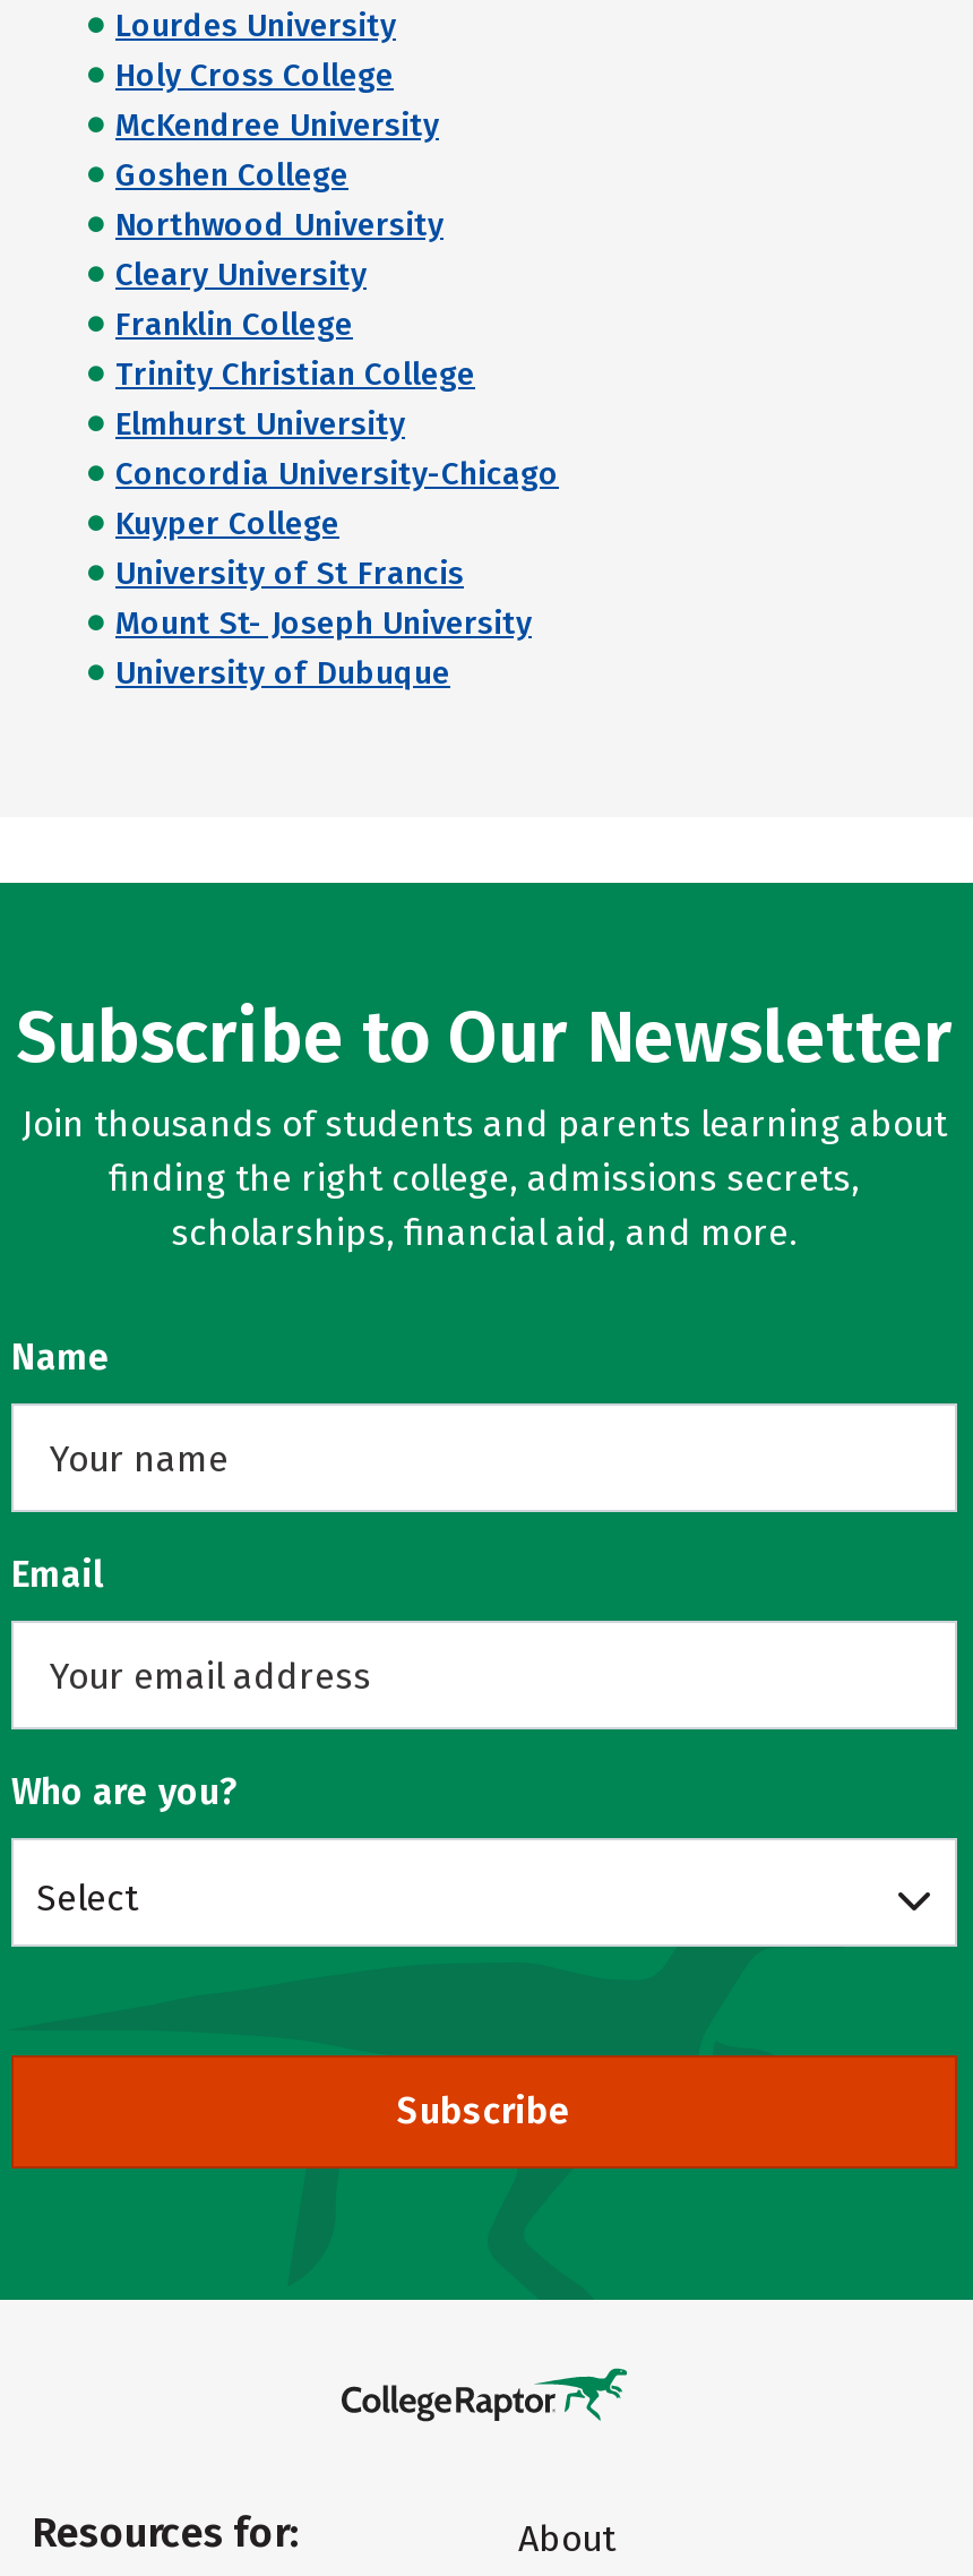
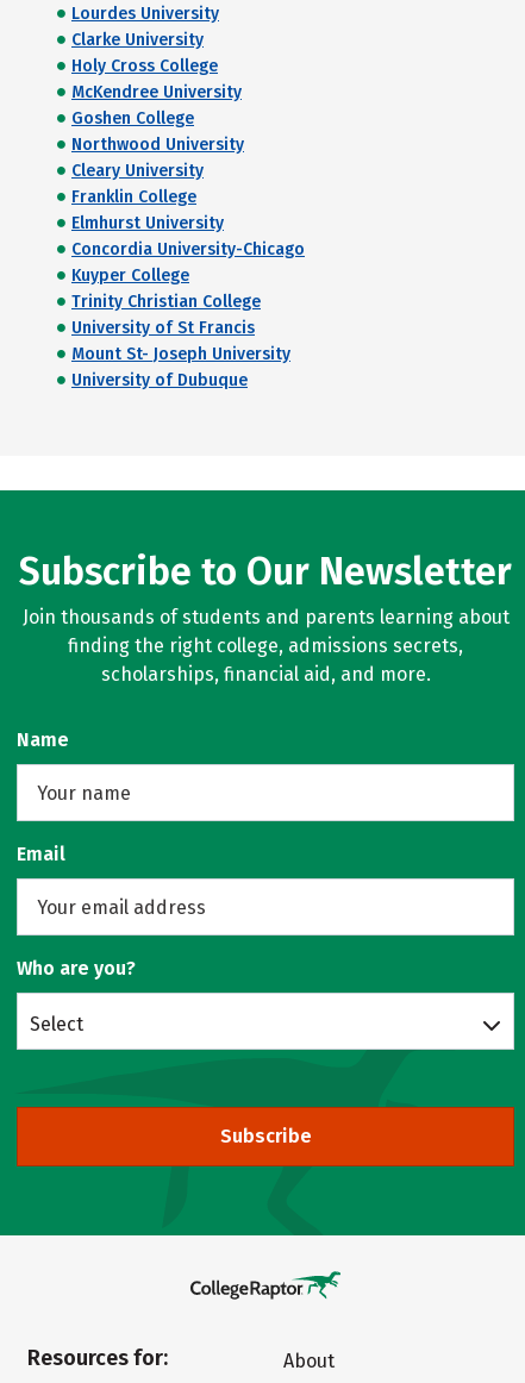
+ Clarke University

moved down: Trinity Christian College
